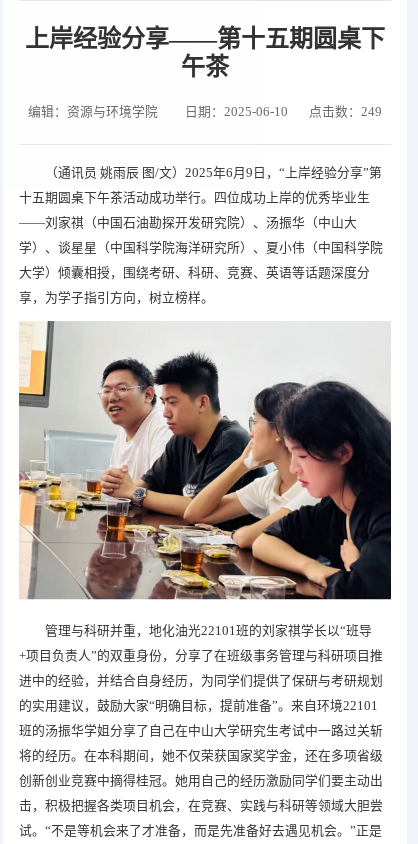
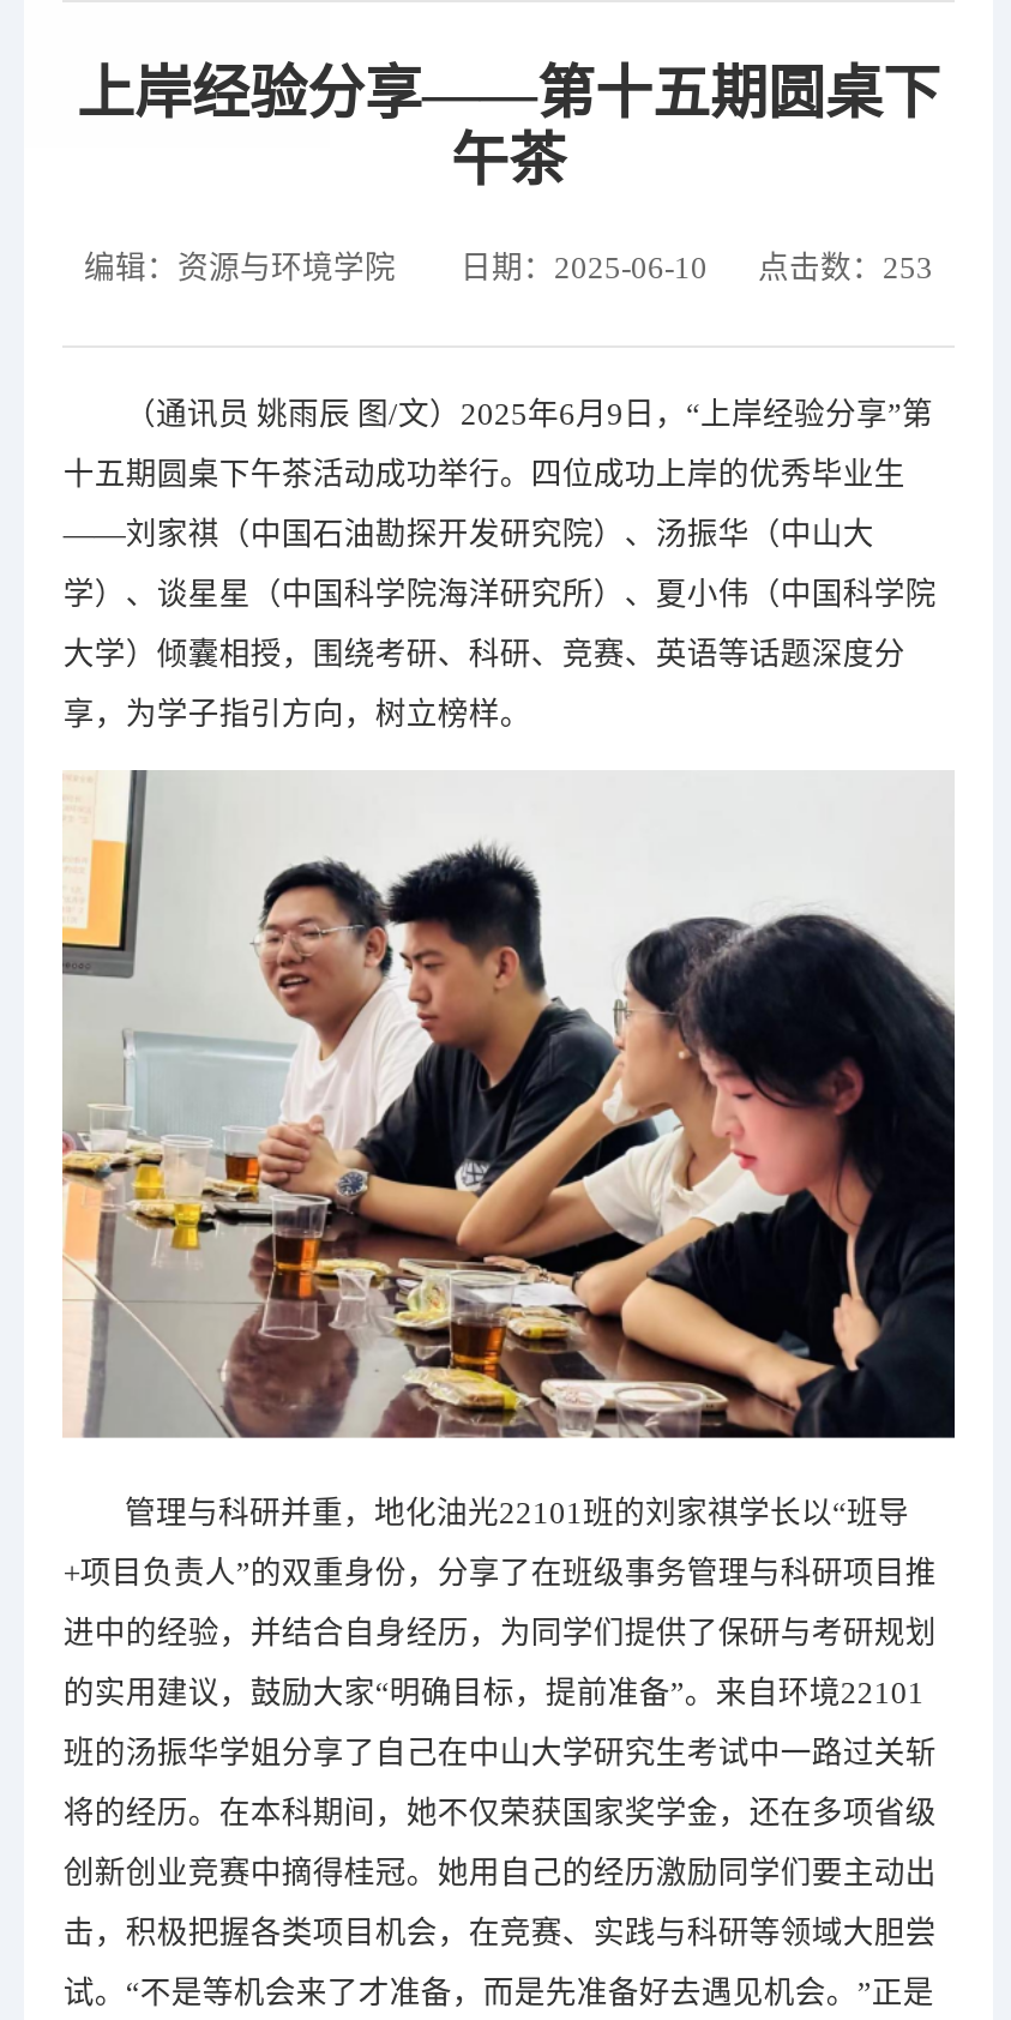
- 编辑：资源与环境学院 日期：2025-06-10 点击数：249
+ 编辑：资源与环境学院 日期：2025-06-10 点击数：253
